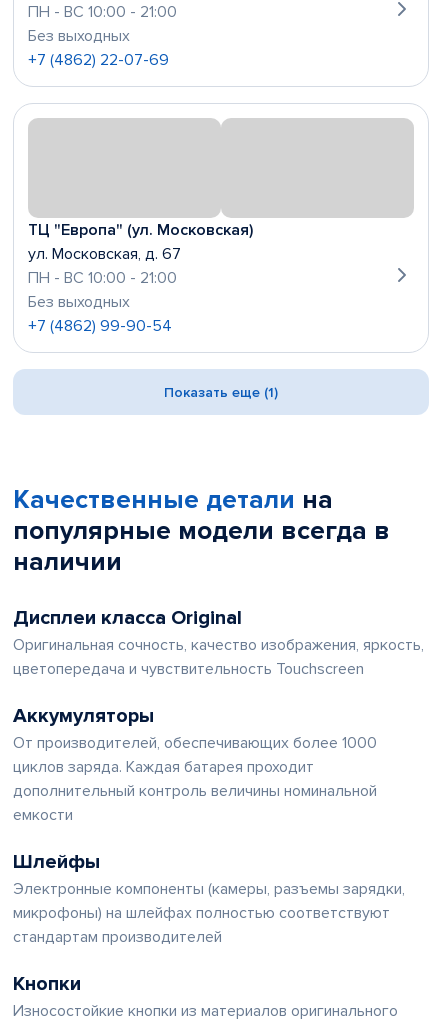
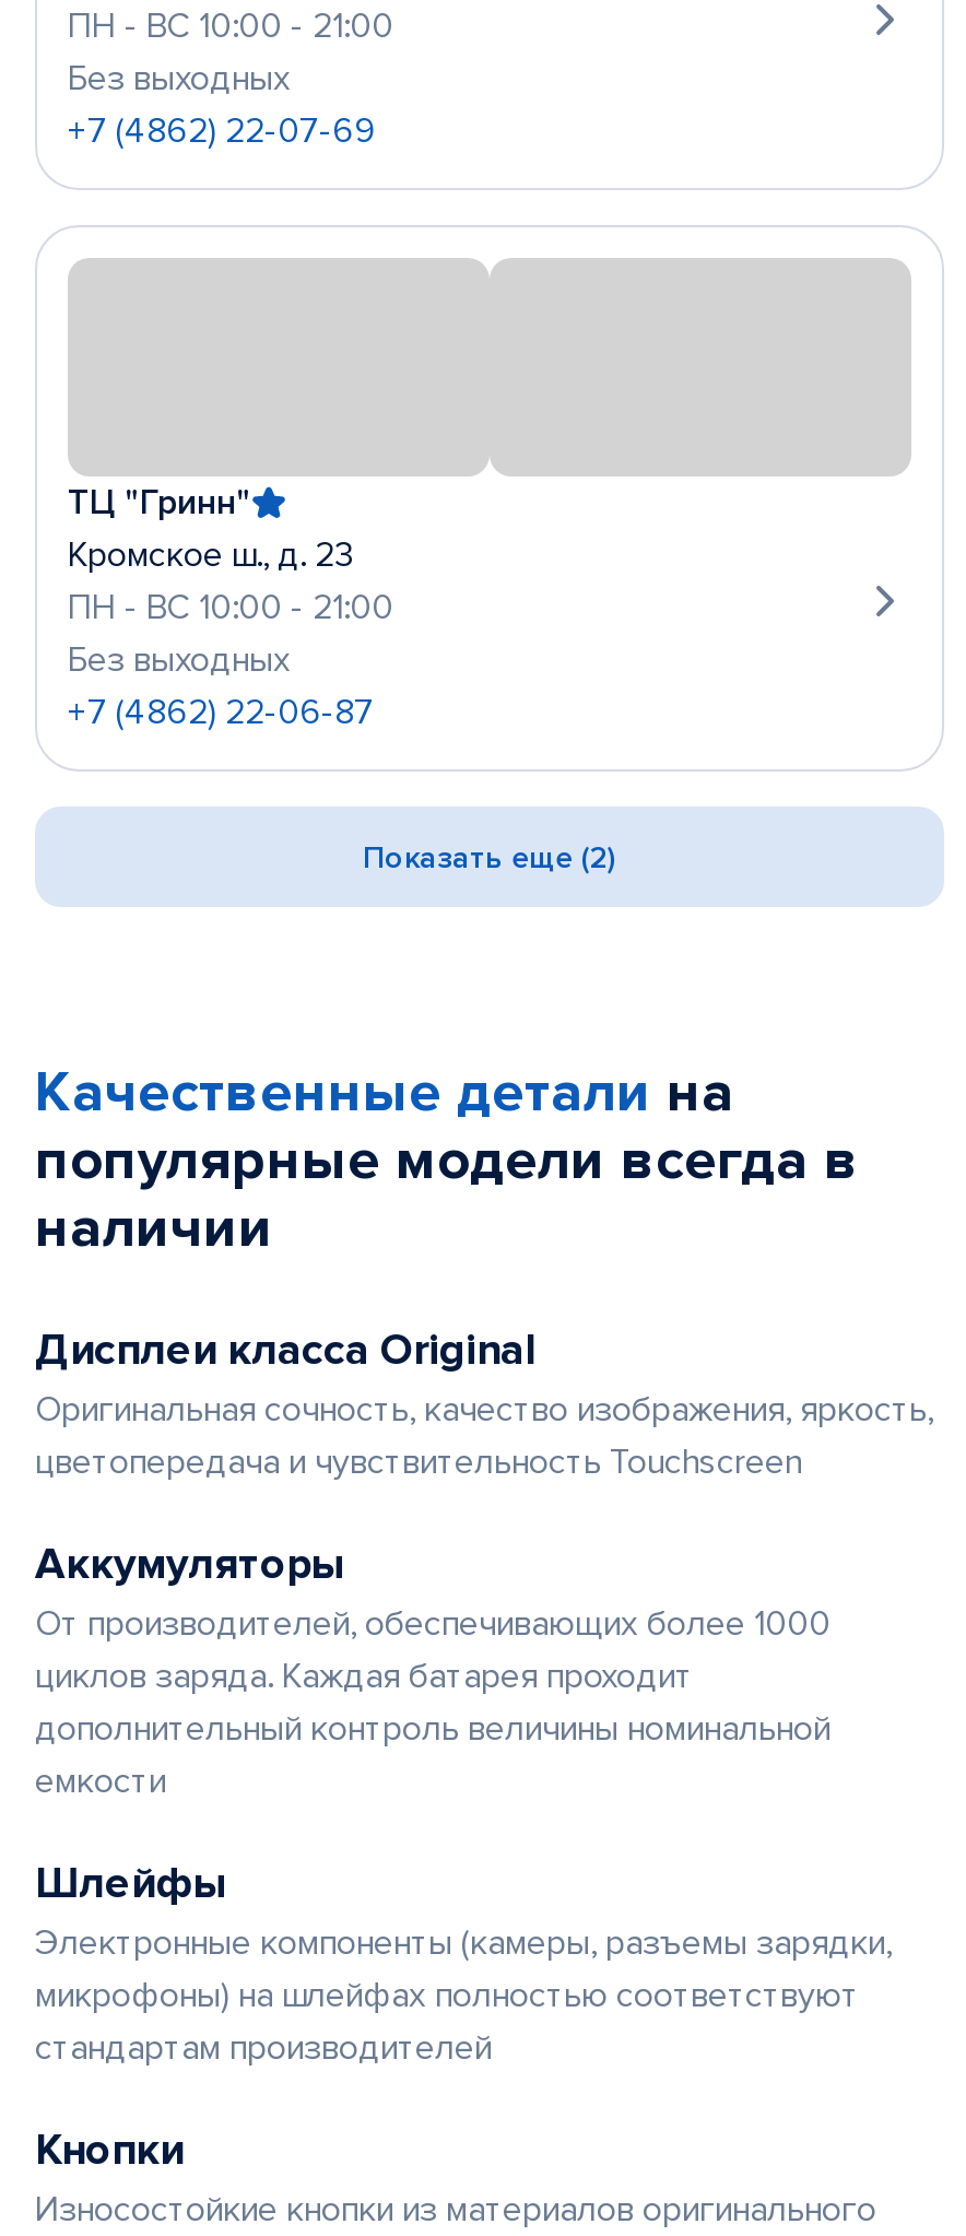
- ТЦ "Европа" (ул. Московская)
- ул. Московская, д. 67
+ ТЦ "Гринн"
+ Кромское ш., д. 23

- +7 (4862) 99-90-54
+ +7 (4862) 22-06-87

- Показать еще (1)
+ Показать еще (2)
